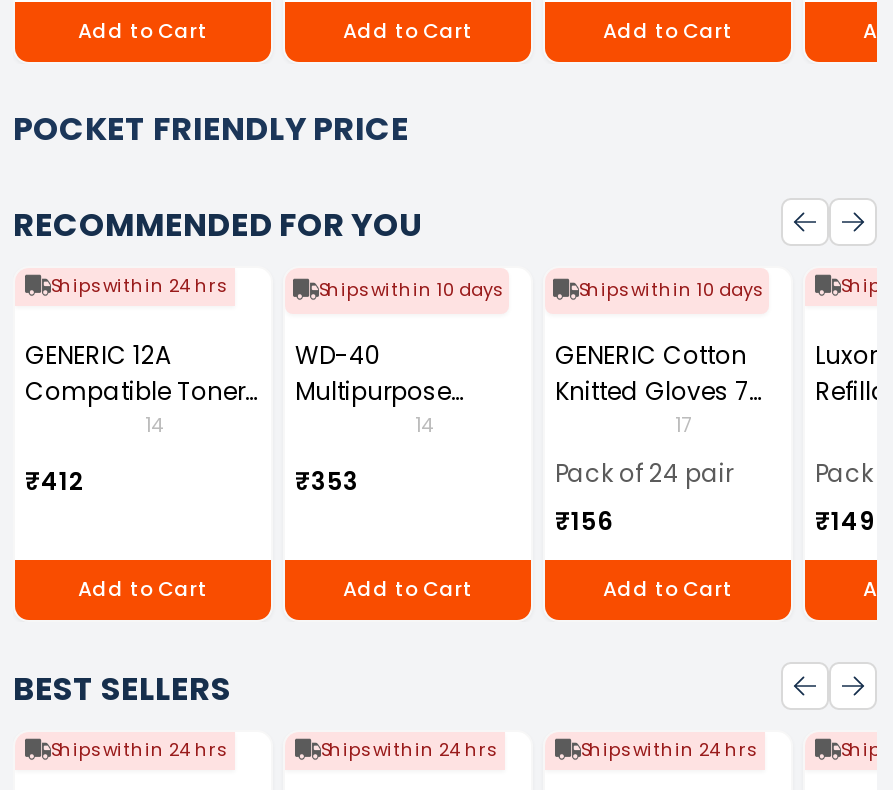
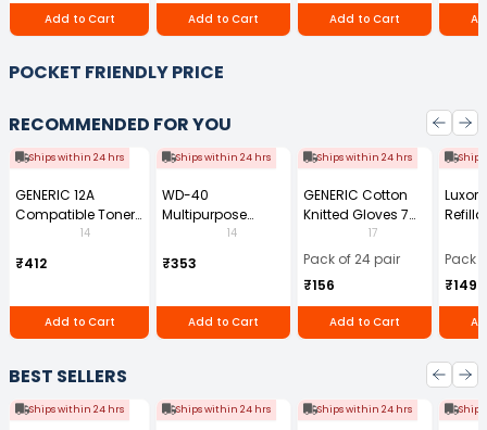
- Ships within 10 days
+ Ships within 24 hrs

- Ships within 10 days
+ Ships within 24 hrs
